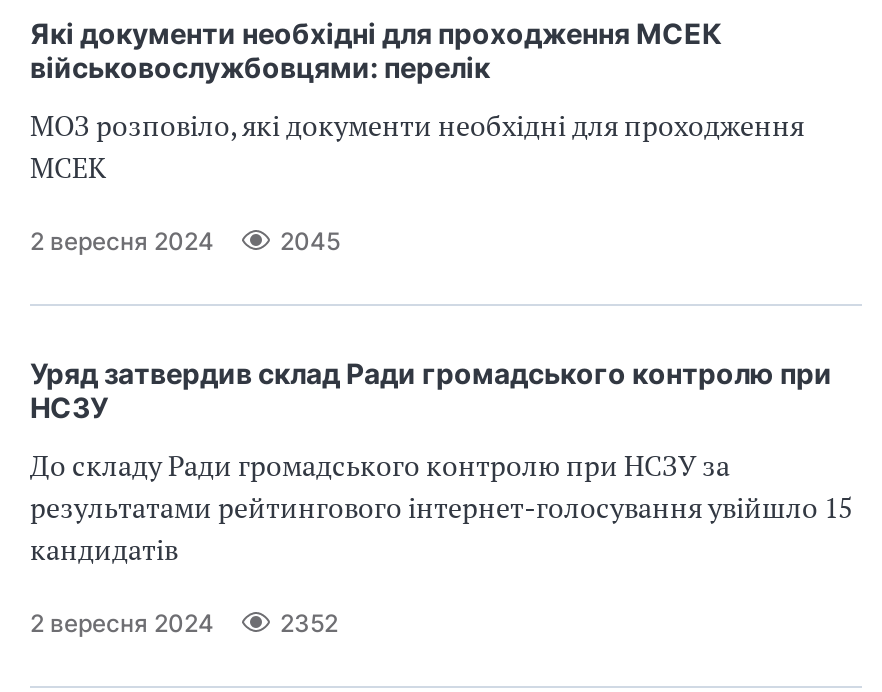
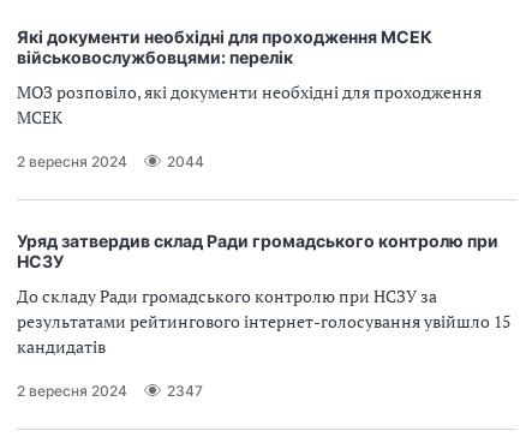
- 2045
+ 2044

- 2352
+ 2347
